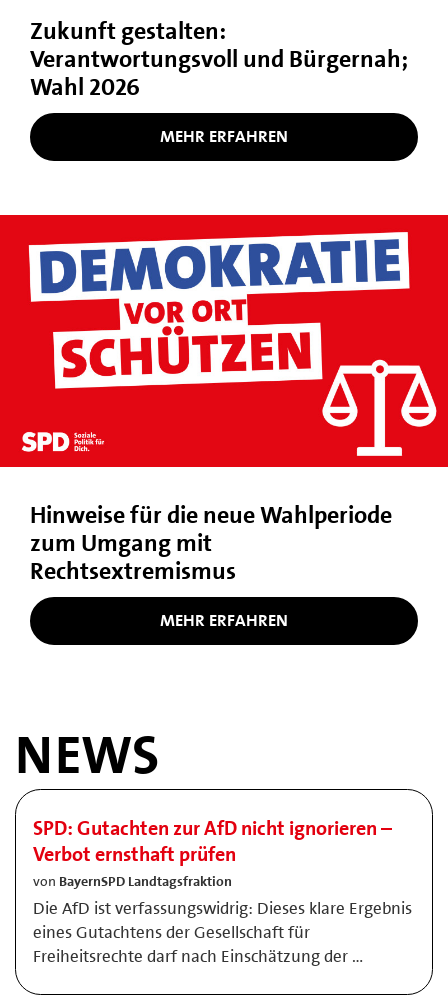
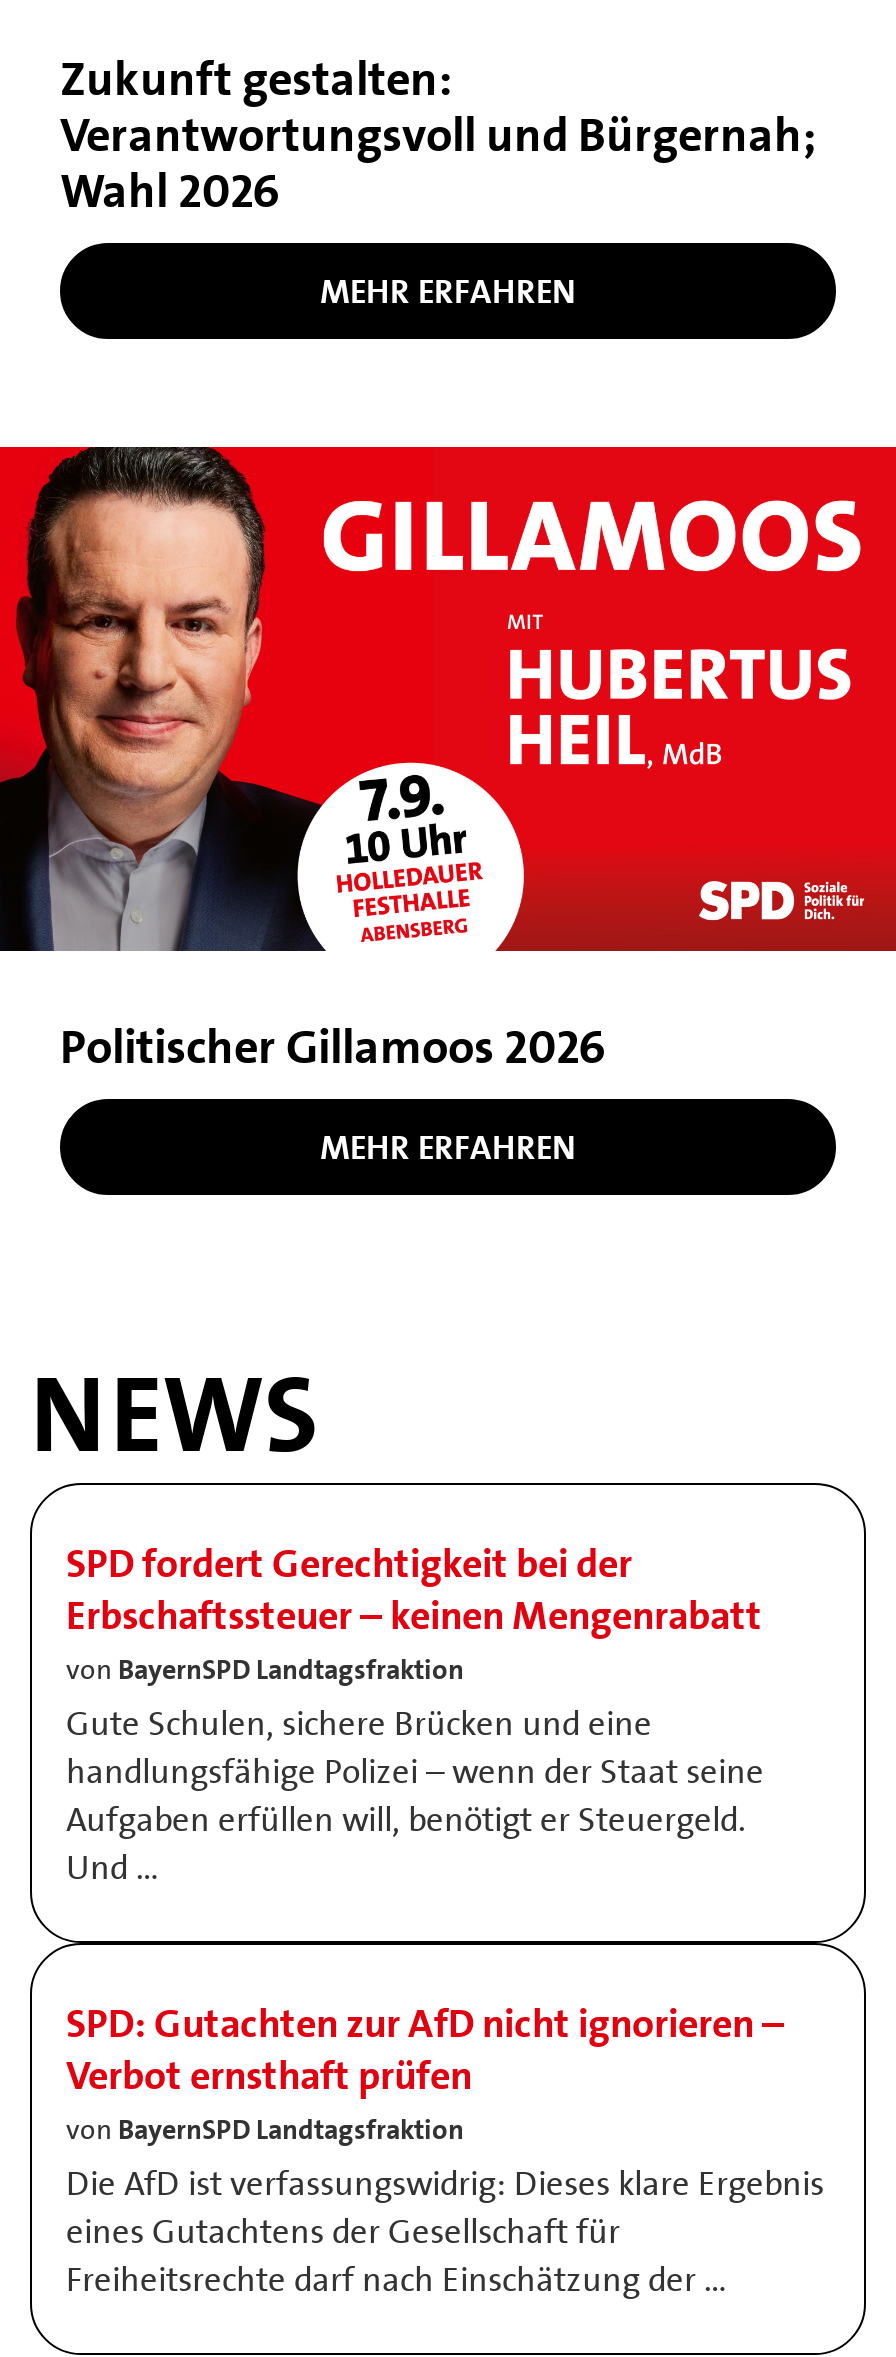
- [image]
- Hinweise für die neue Wahlperiode
- zum Umgang mit
- Rechtsextremismus
+ [image]
+ Politischer Gillamoos 2026

moved up: MEHR ERFAHREN | NEWS

+ SPD fordert Gerechtigkeit bei der
+ Erbschaftssteuer – keinen Mengenrabatt
+ von BayernSPD Landtagsfraktion
+ Gute Schulen, sichere Brücken und eine
+ handlungsfähige Polizei – wenn der Staat seine
+ Aufgaben erfüllen will, benötigt er Steuergeld.
+ Und …
